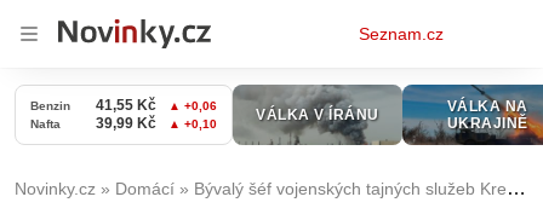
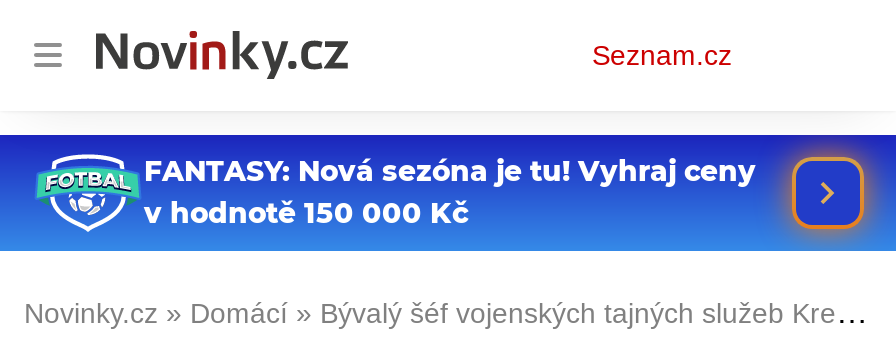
- [image]
+ [image]
